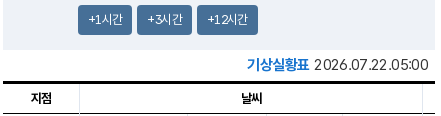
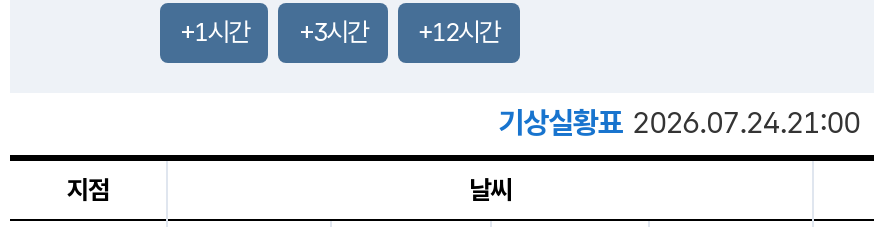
- 기상실황표 2026.07.22.05:00
+ 기상실황표 2026.07.24.21:00
